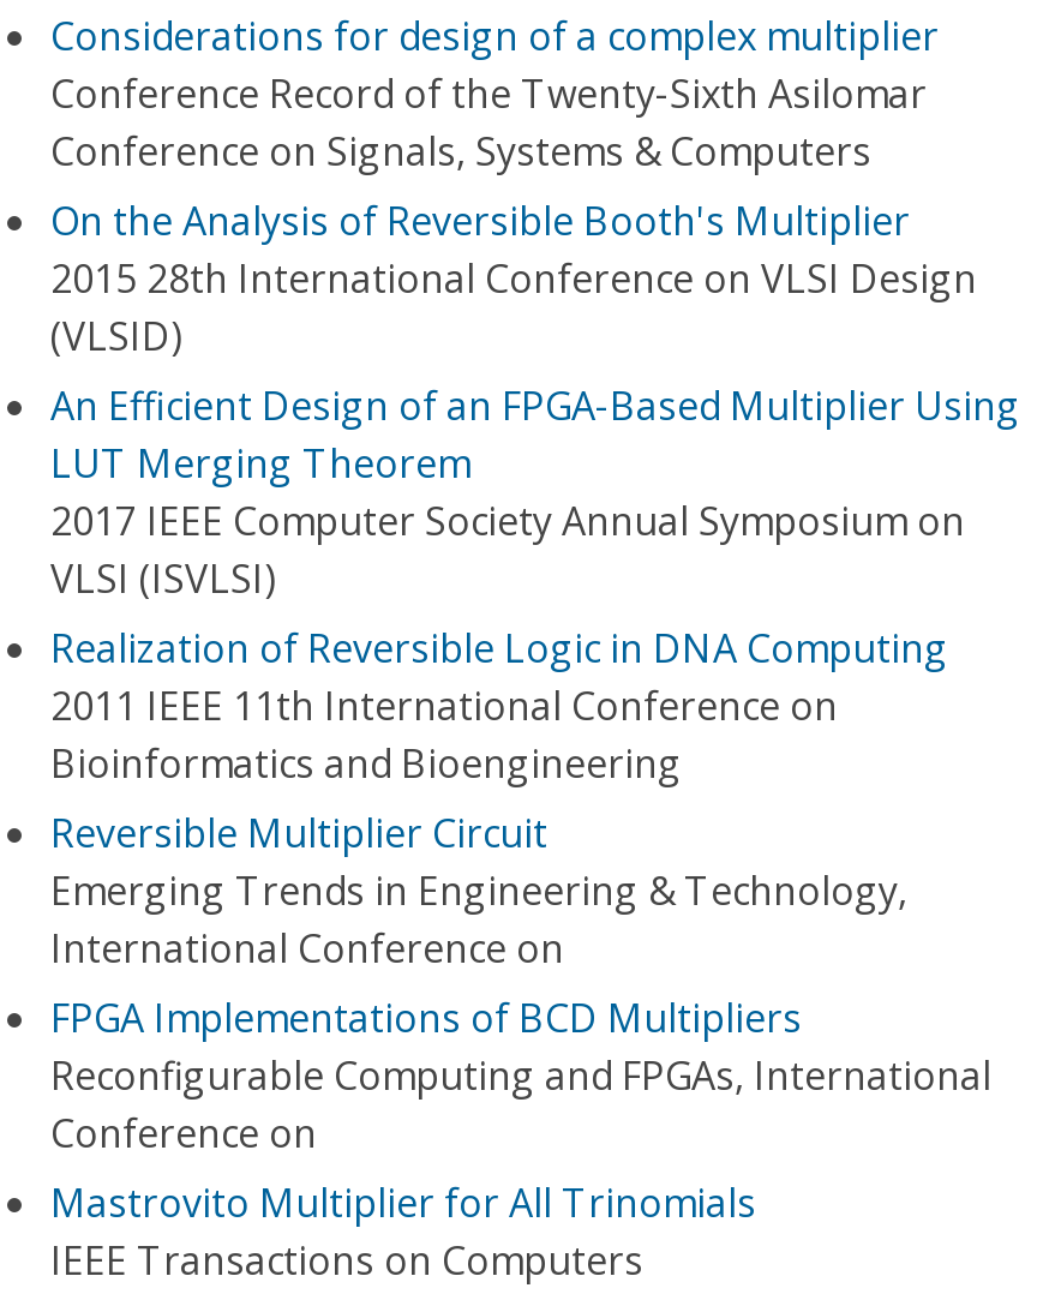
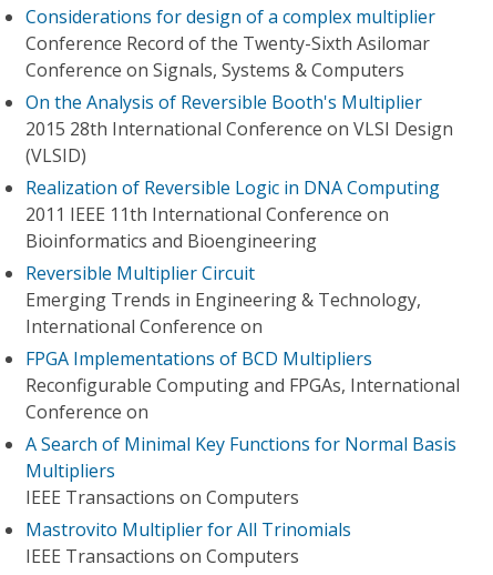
- An Efficient Design of an FPGA-Based Multiplier Using
- LUT Merging Theorem
- 2017 IEEE Computer Society Annual Symposium on
- VLSI (ISVLSI)

moved up: Realization of Reversible Logic in DNA Computing | 2011 IEEE 11th International Conference on | Bioinformatics and Bioengineering | ... | Reconfigurable Computing and FPGAs, International | Conference on

+ A Search of Minimal Key Functions for Normal Basis
+ Multipliers
+ IEEE Transactions on Computers
